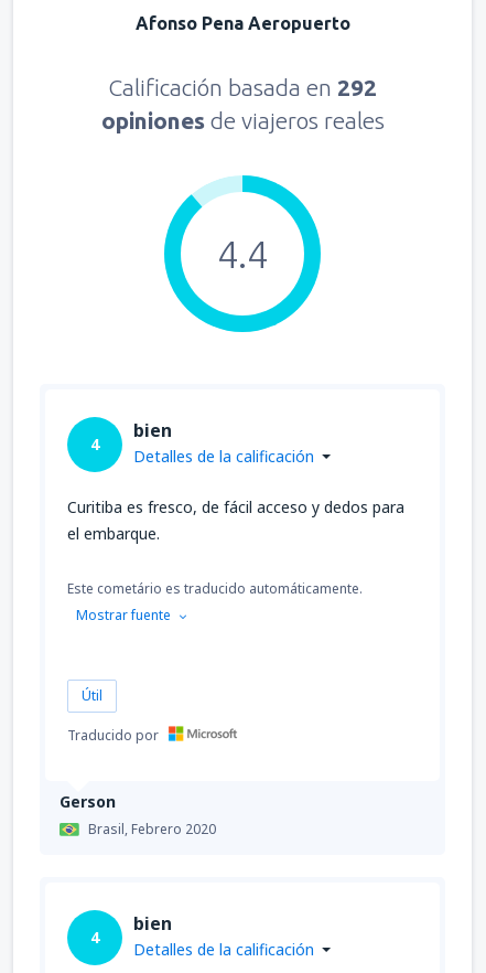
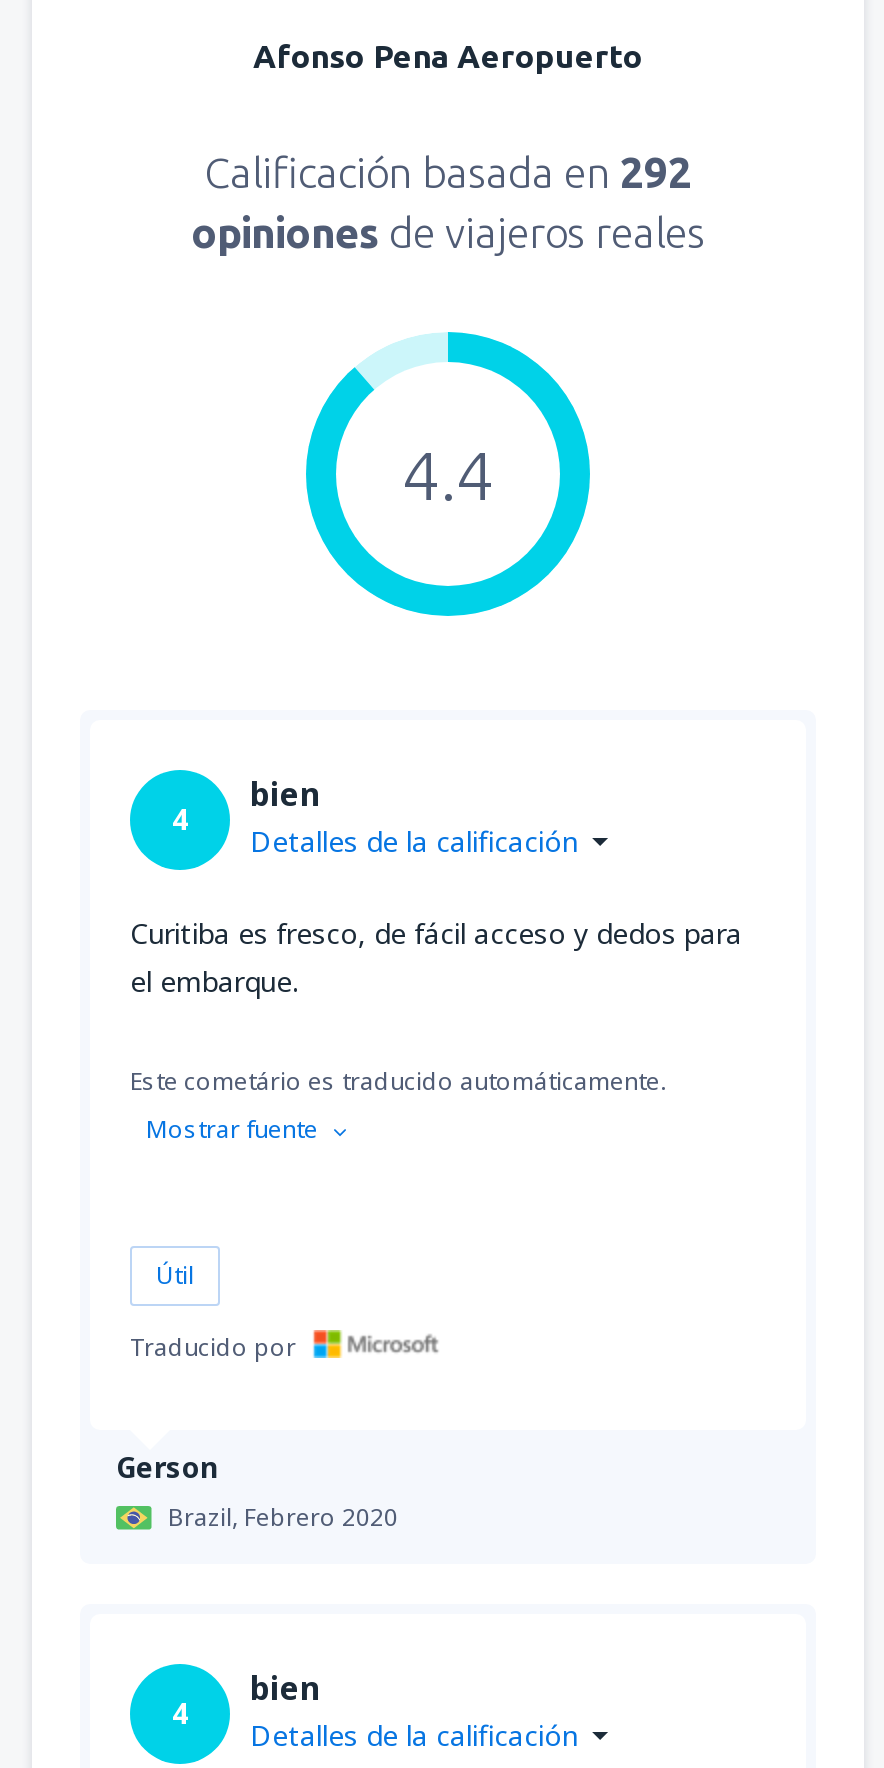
- Brasil, Febrero 2020
+ Brazil, Febrero 2020
